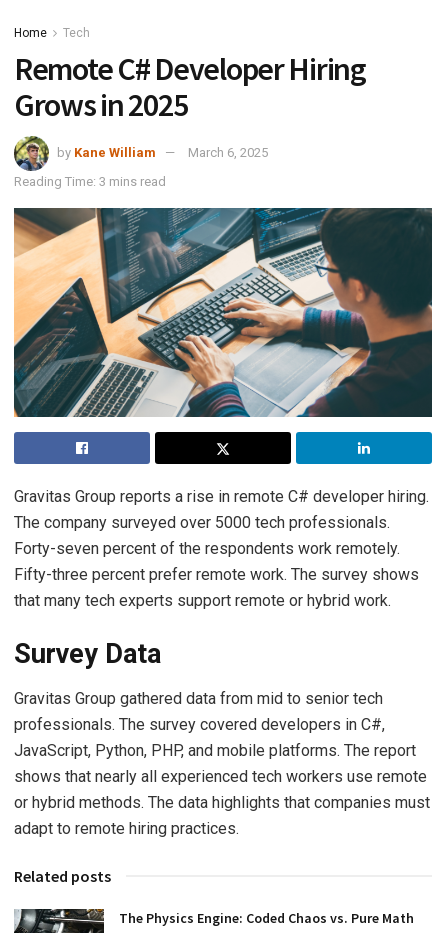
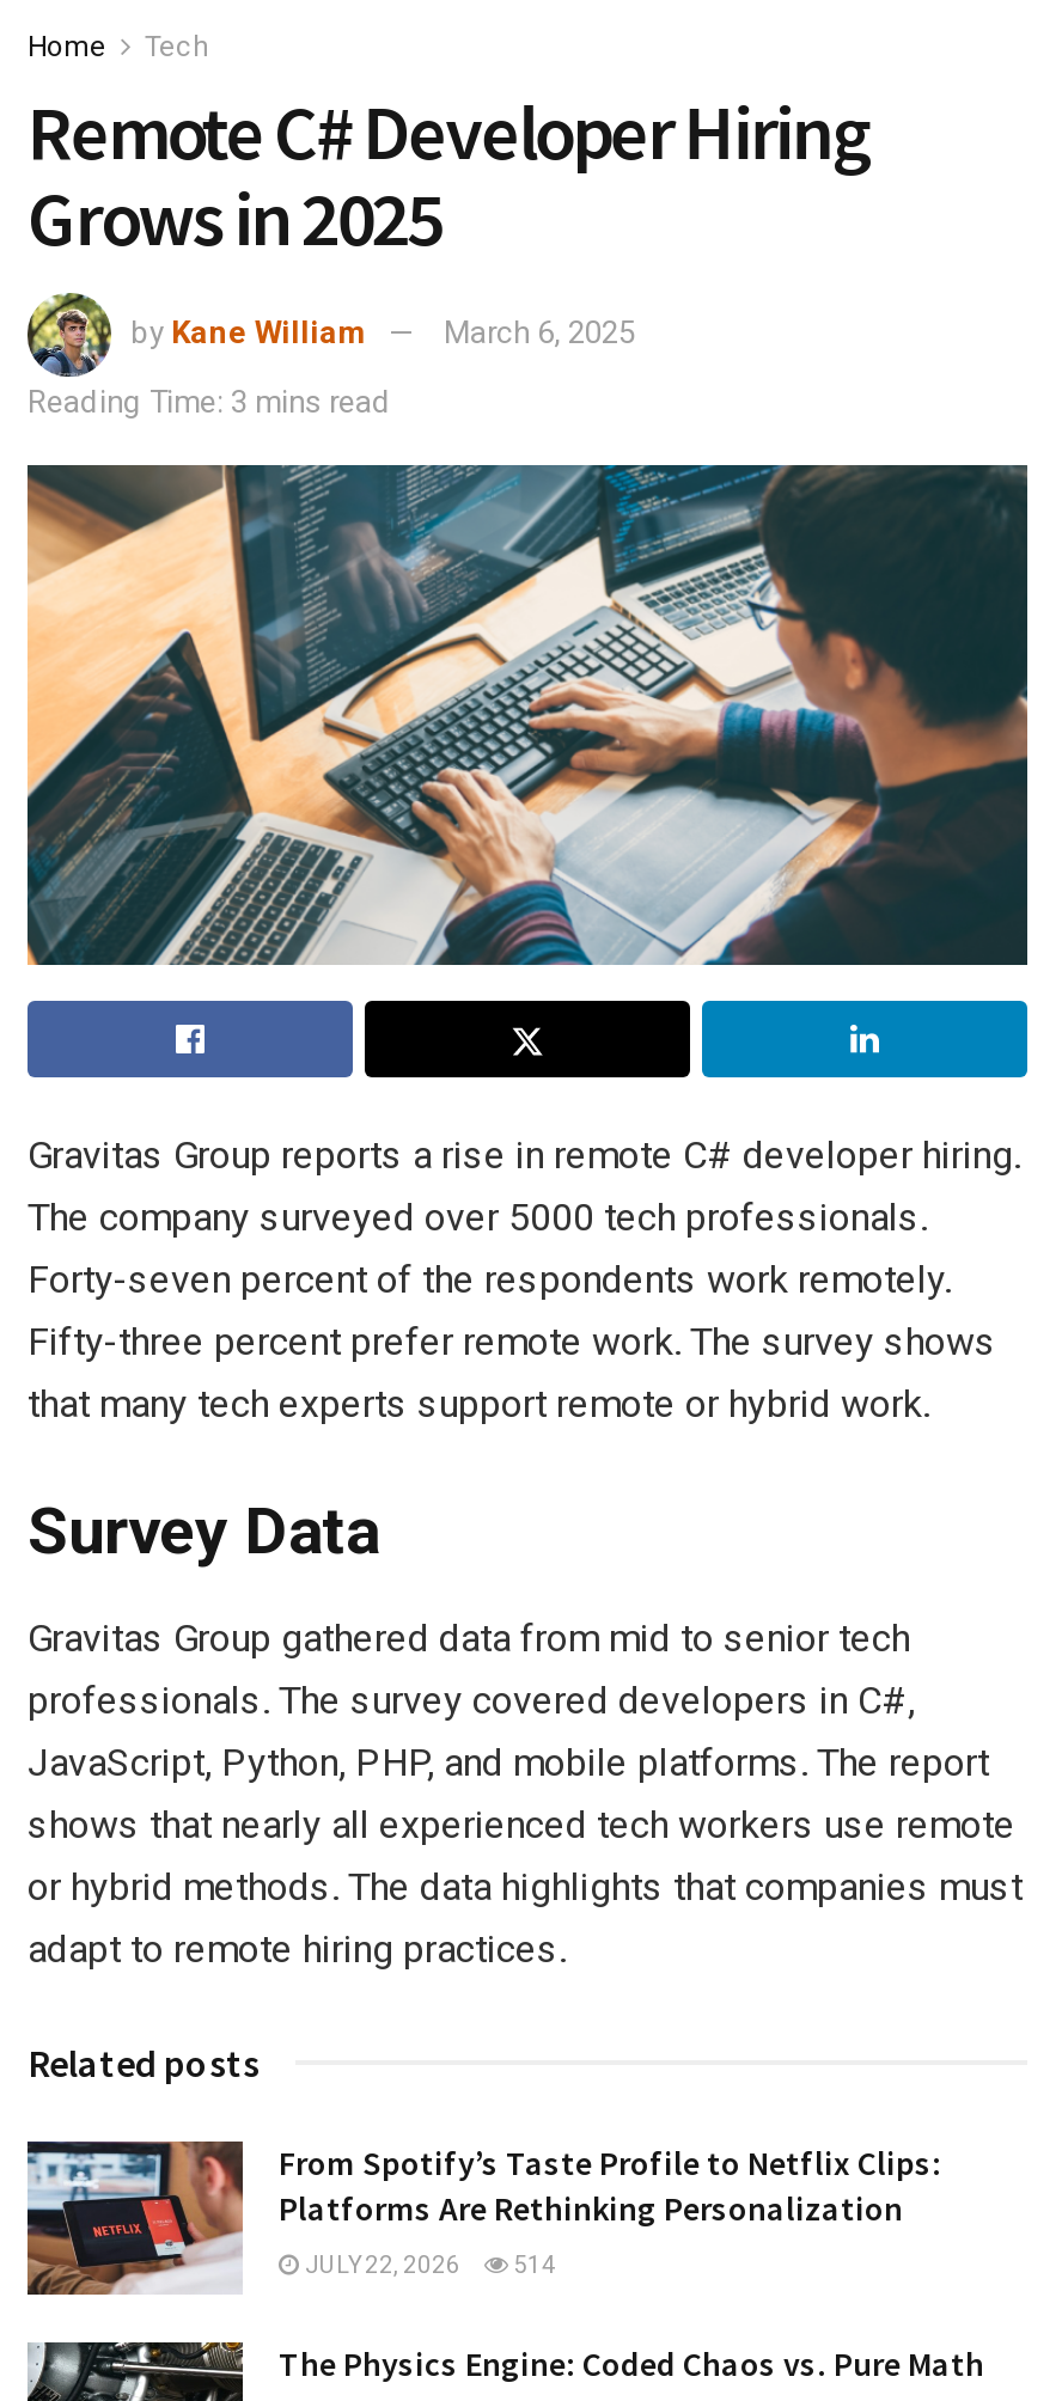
+ [image]
+ From Spotify’s Taste Profile to Netflix Clips:
+ Platforms Are Rethinking Personalization
+ JULY 22, 2026
+ 514
